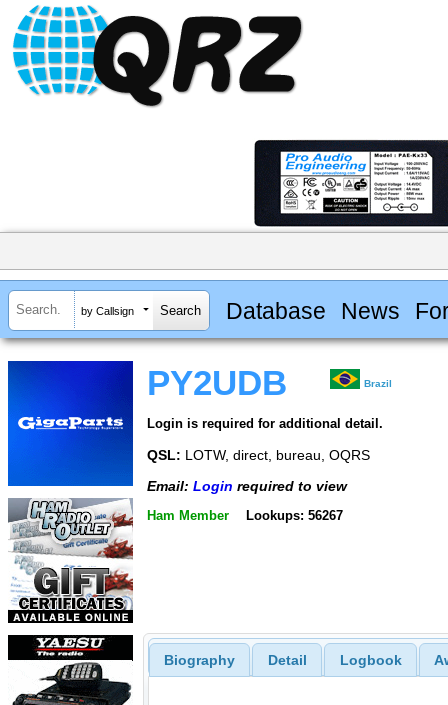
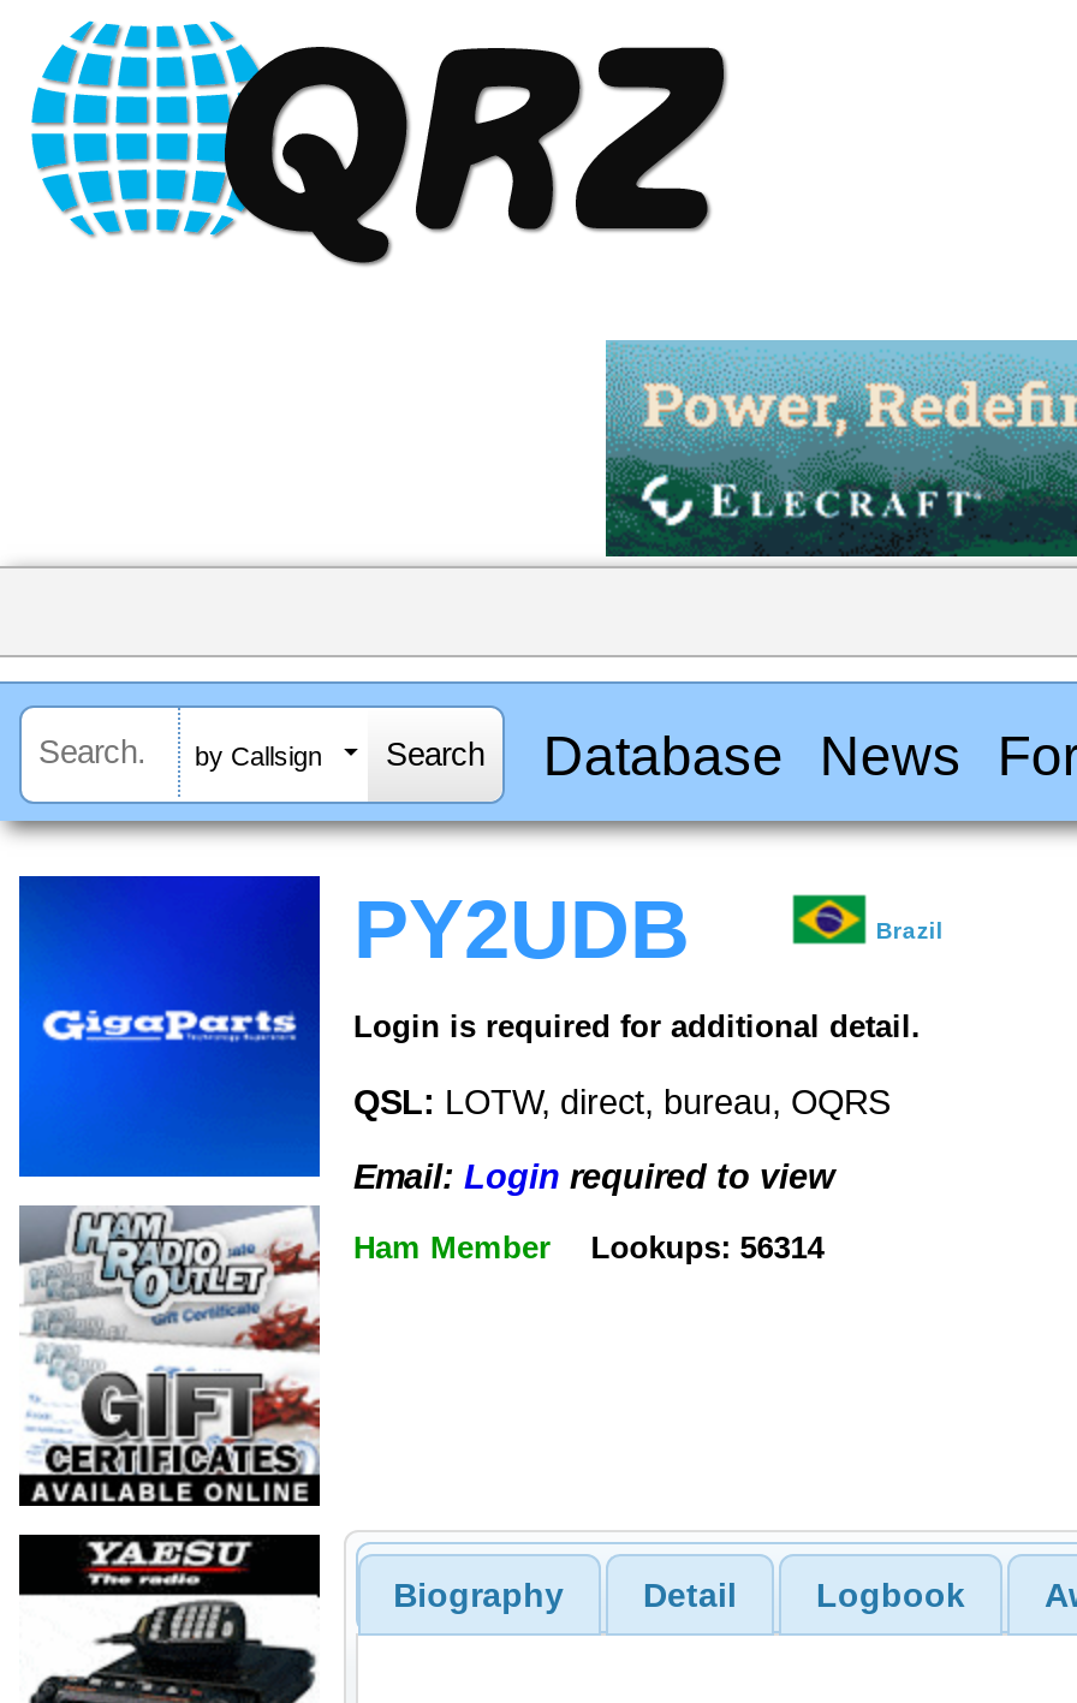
- [image]
+ [image]

- Ham Member Lookups: 56267
+ Ham Member Lookups: 56314
